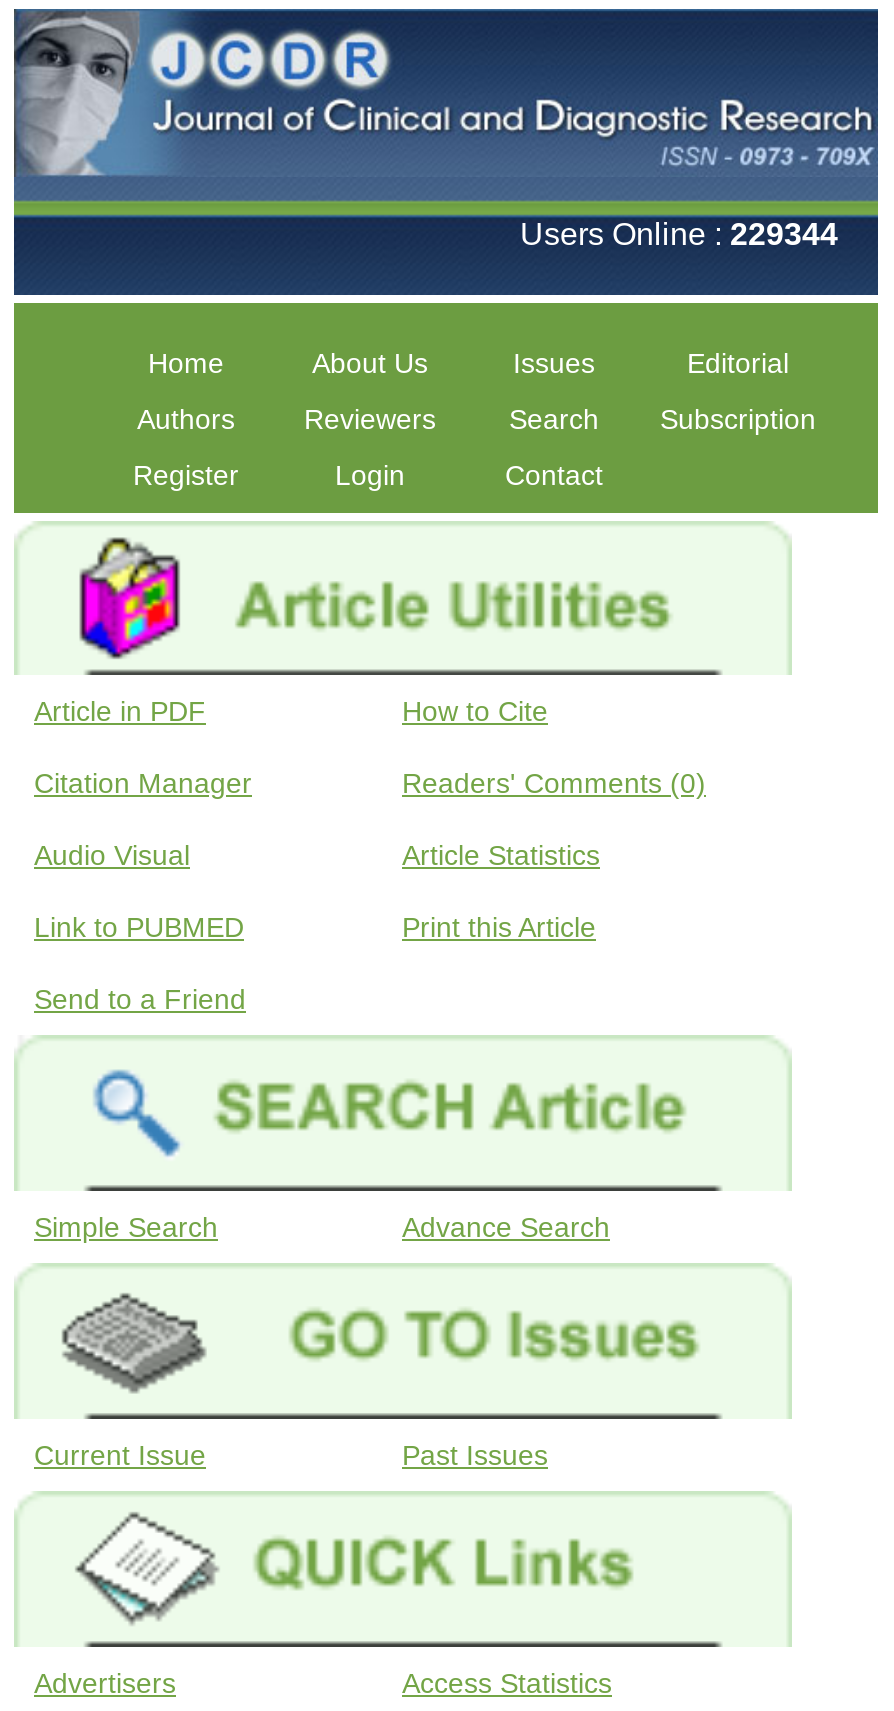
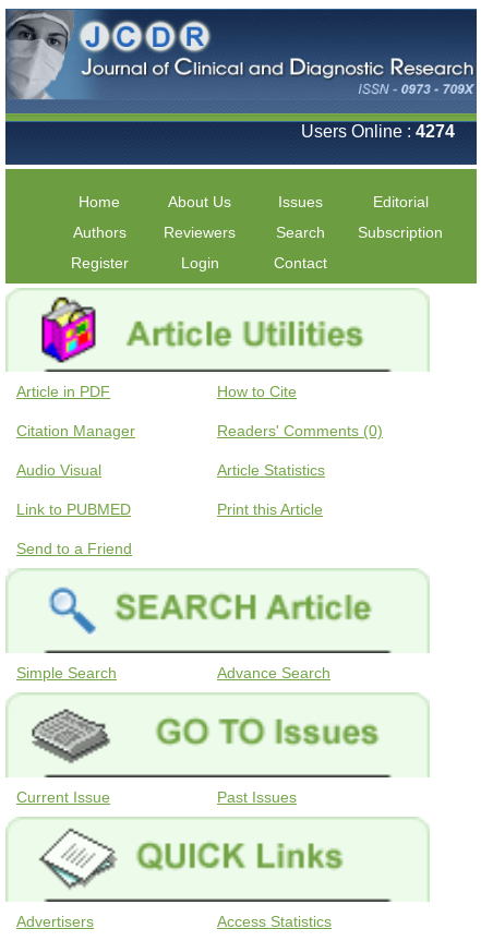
- Users Online :229344
+ Users Online :4274
